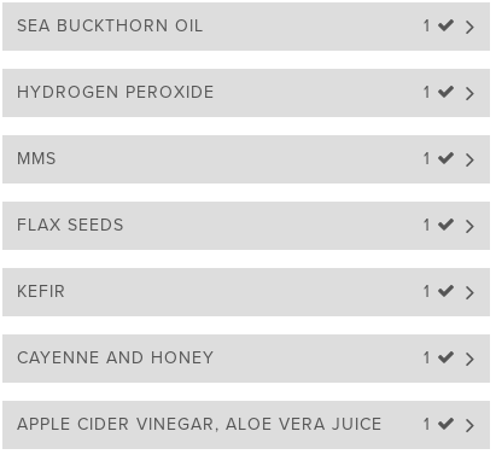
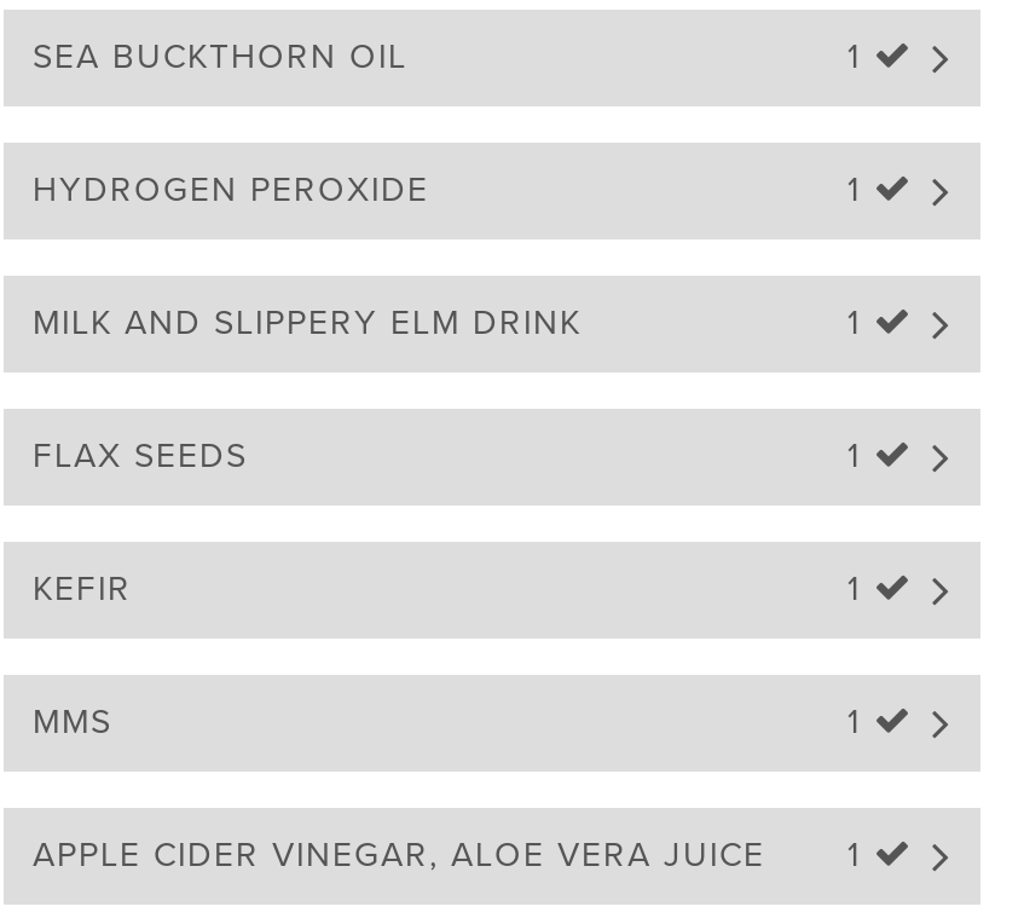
moved down: MMS

+ MILK AND SLIPPERY ELM DRINK

- CAYENNE AND HONEY
